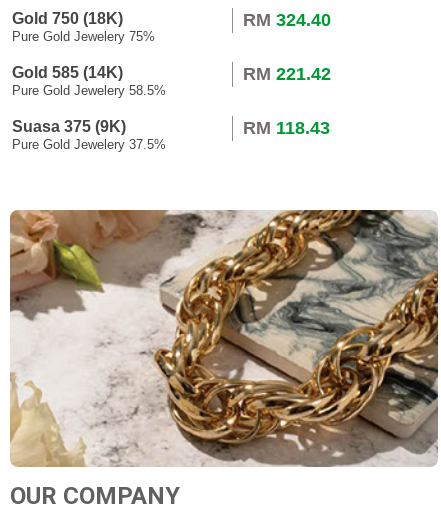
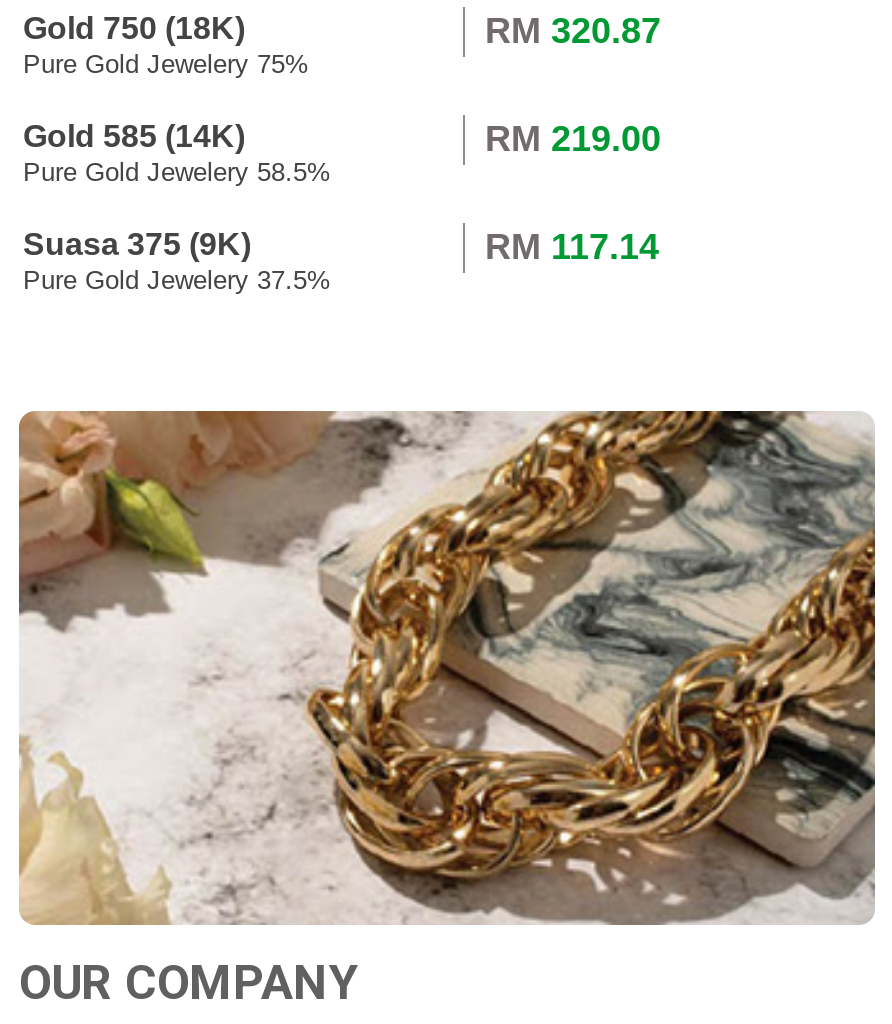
- RM 324.40
+ RM 320.87

- RM 221.42
+ RM 219.00

- RM 118.43
+ RM 117.14
